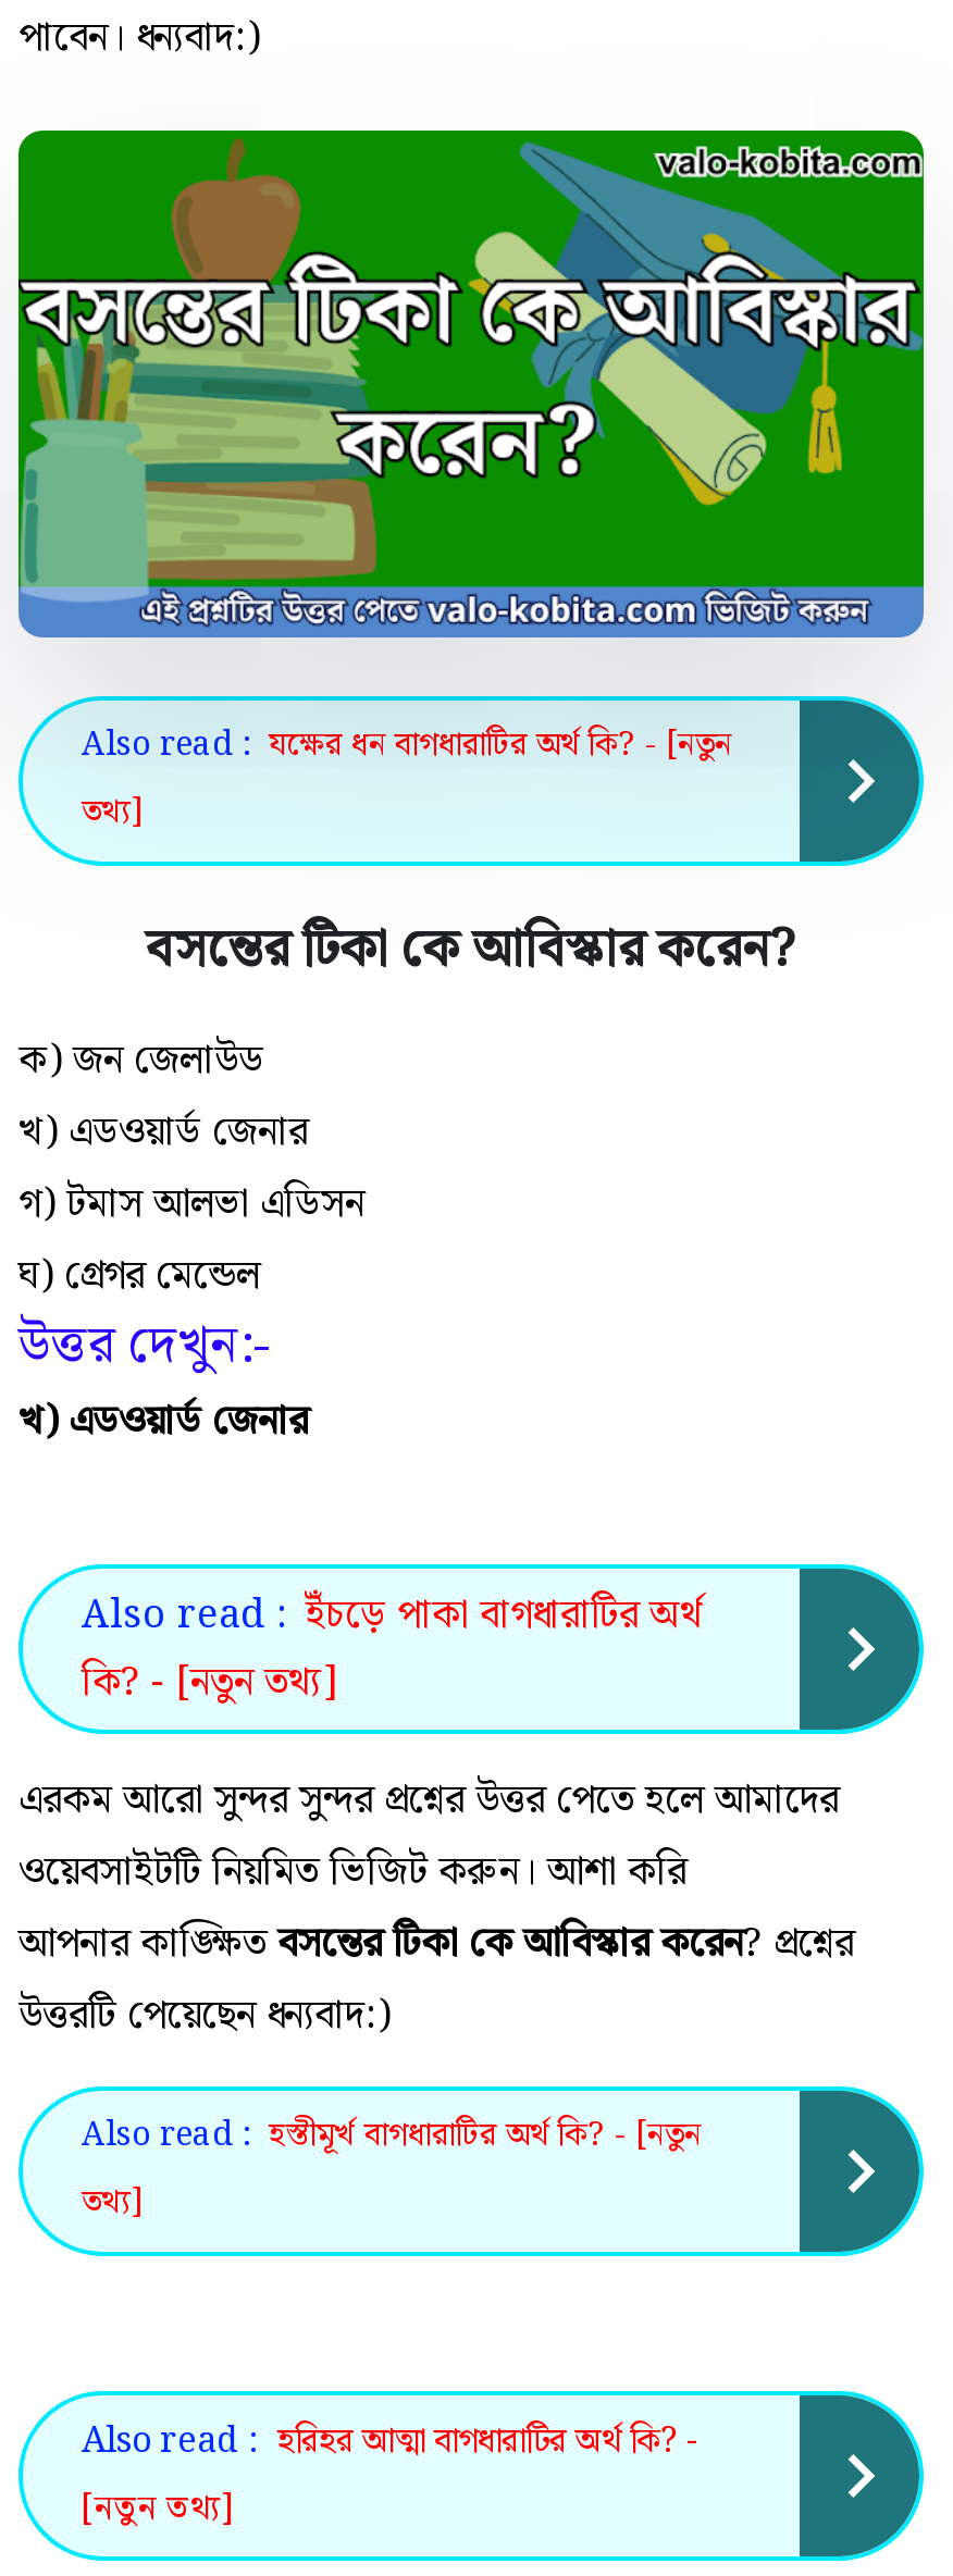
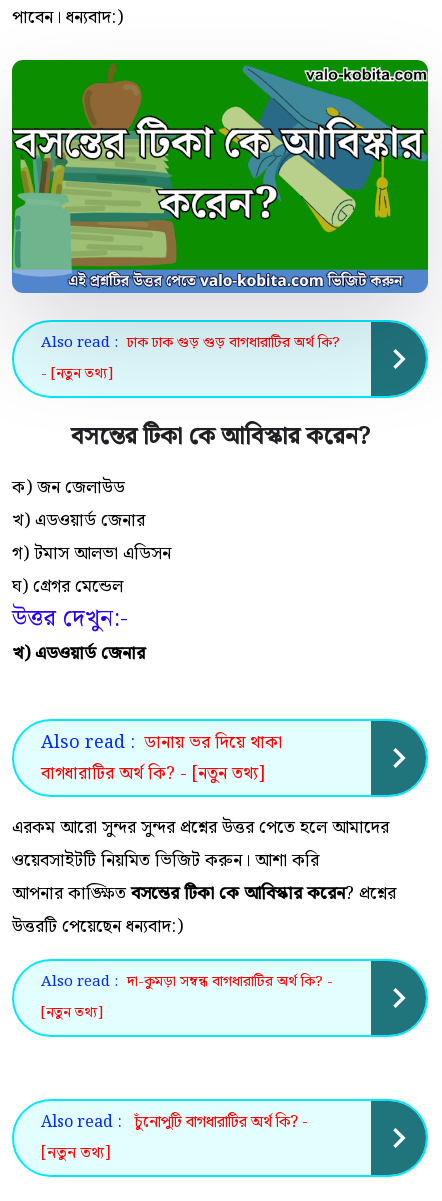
- Also read : যক্ষের ধন বাগধারাটির অর্থ কি? - [নতুন
- তথ্য]
+ Also read : ঢাক ঢাক গুড় গুড় বাগধারাটির অর্থ কি?
+ - [নতুন তথ্য]

- Also read : ইঁচড়ে পাকা বাগধারাটির অর্থ
- কি? - [নতুন তথ্য]
+ Also read : ডানায় ভর দিয়ে থাকা
+ বাগধারাটির অর্থ কি? - [নতুন তথ্য]

- Also read : হস্তীমূর্খ বাগধারাটির অর্থ কি? - [নতুন
- তথ্য]
+ Also read : দা-কুমড়া সম্বন্ধ বাগধারাটির অর্থ কি? -
+ [নতুন তথ্য]

- Also read : হরিহর আত্মা বাগধারাটির অর্থ কি? -
+ Also read : চুঁনোপুটি বাগধারাটির অর্থ কি? -
